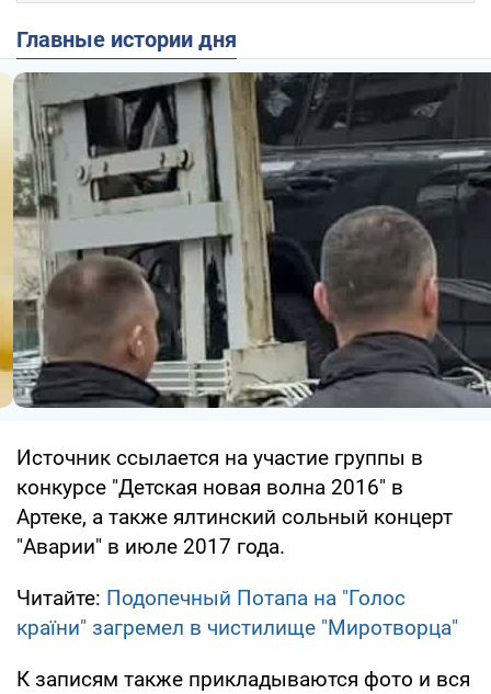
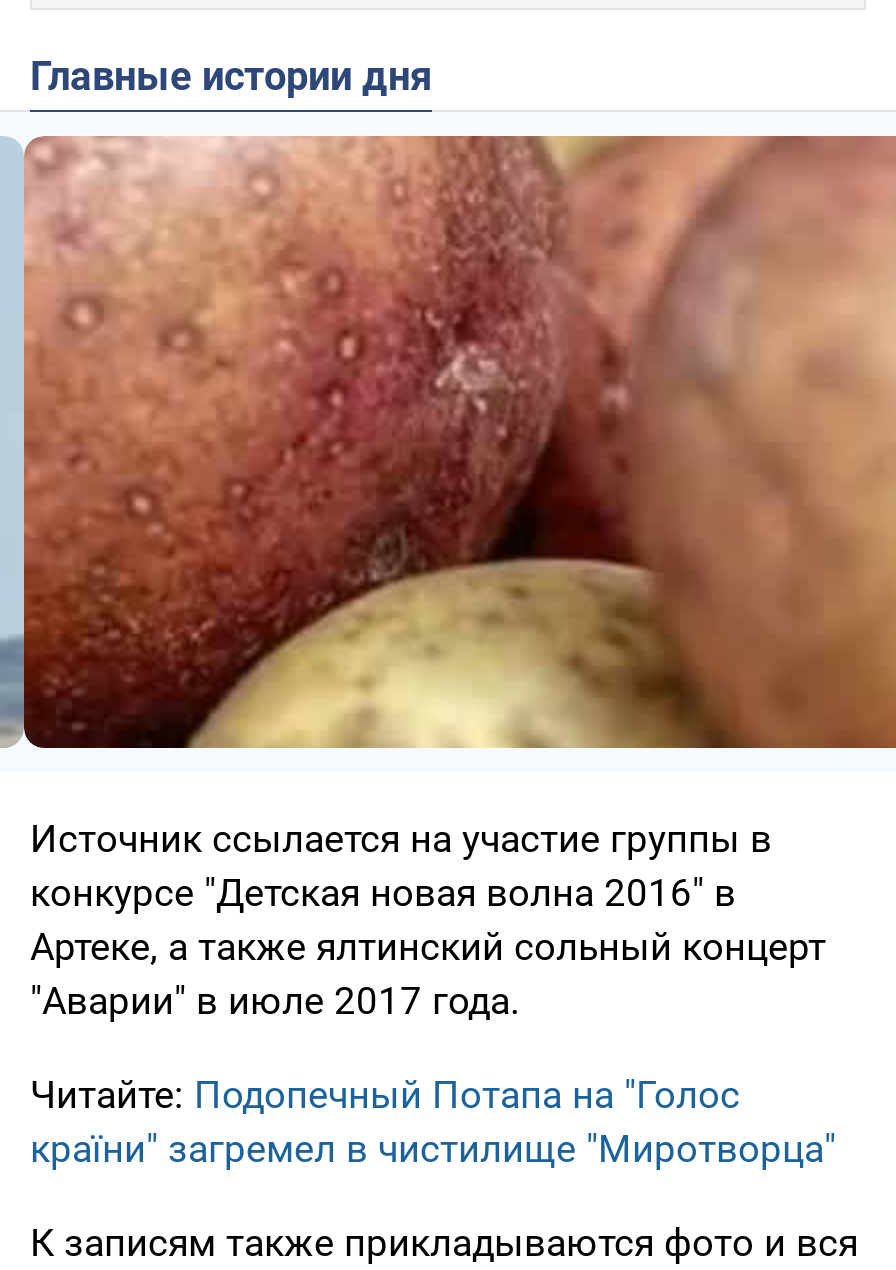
- [image]
+ [image]
